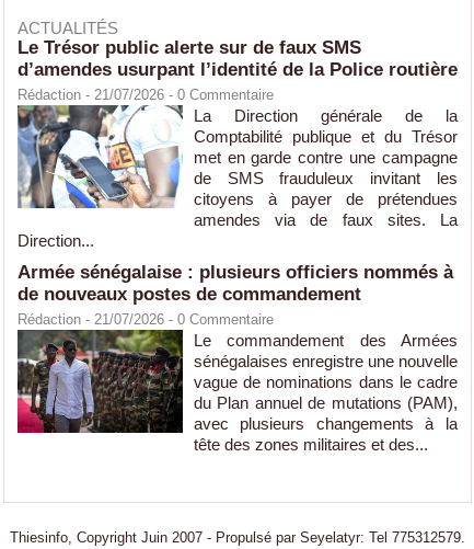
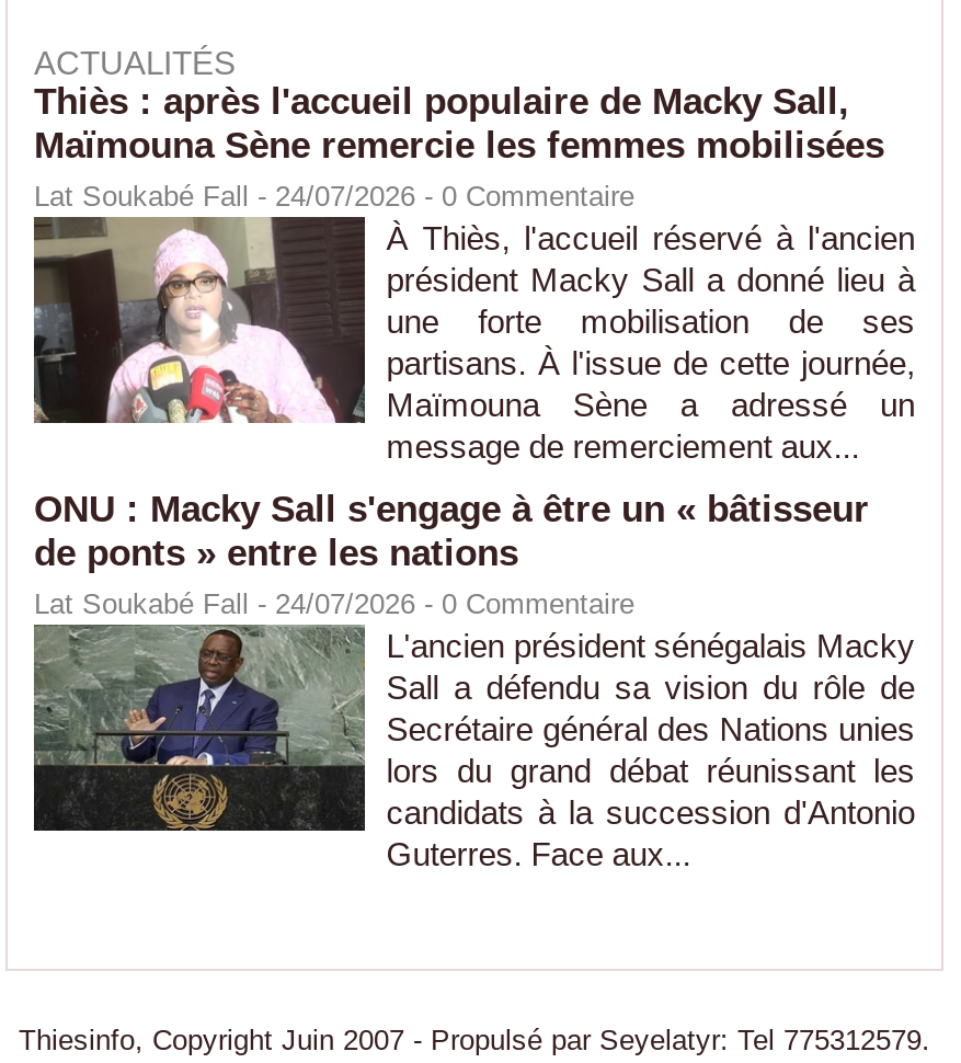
- [image]
- Le Trésor public alerte sur de faux SMS
- d’amendes usurpant l’identité de la Police routière
- Rédaction - 21/07/2026 - 0 Commentaire
- La Direction générale de la
- Comptabilité publique et du Trésor
- met en garde contre une campagne
- de SMS frauduleux invitant les
- citoyens à payer de prétendues
- amendes via de faux sites. La
- Direction...
+ [image]
+ Thiès : après l'accueil populaire de Macky Sall,
+ Maïmouna Sène remercie les femmes mobilisées
+ Lat Soukabé Fall - 24/07/2026 - 0 Commentaire
+ À Thiès, l'accueil réservé à l'ancien
+ président Macky Sall a donné lieu à
+ une forte mobilisation de ses
+ partisans. À l'issue de cette journée,
+ Maïmouna Sène a adressé un
+ message de remerciement aux...

- [image]
- Armée sénégalaise : plusieurs officiers nommés à
- de nouveaux postes de commandement
- Rédaction - 21/07/2026 - 0 Commentaire
- Le commandement des Armées
- sénégalaises enregistre une nouvelle
- vague de nominations dans le cadre
- du Plan annuel de mutations (PAM),
- avec plusieurs changements à la
- tête des zones militaires et des...
+ [image]
+ ONU : Macky Sall s'engage à être un « bâtisseur
+ de ponts » entre les nations
+ Lat Soukabé Fall - 24/07/2026 - 0 Commentaire
+ L'ancien président sénégalais Macky
+ Sall a défendu sa vision du rôle de
+ Secrétaire général des Nations unies
+ lors du grand débat réunissant les
+ candidats à la succession d'Antonio
+ Guterres. Face aux...
